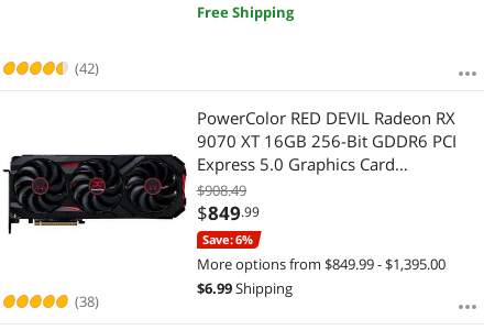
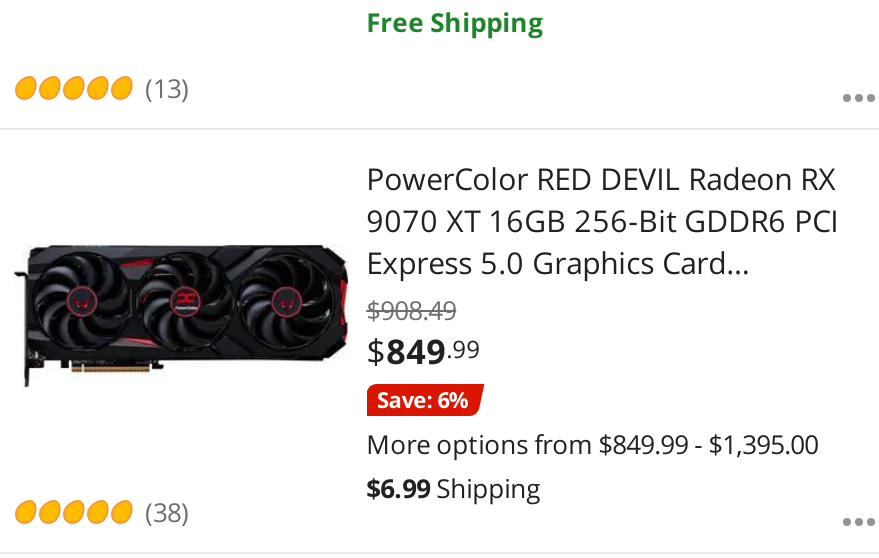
- (42)
+ (13)
